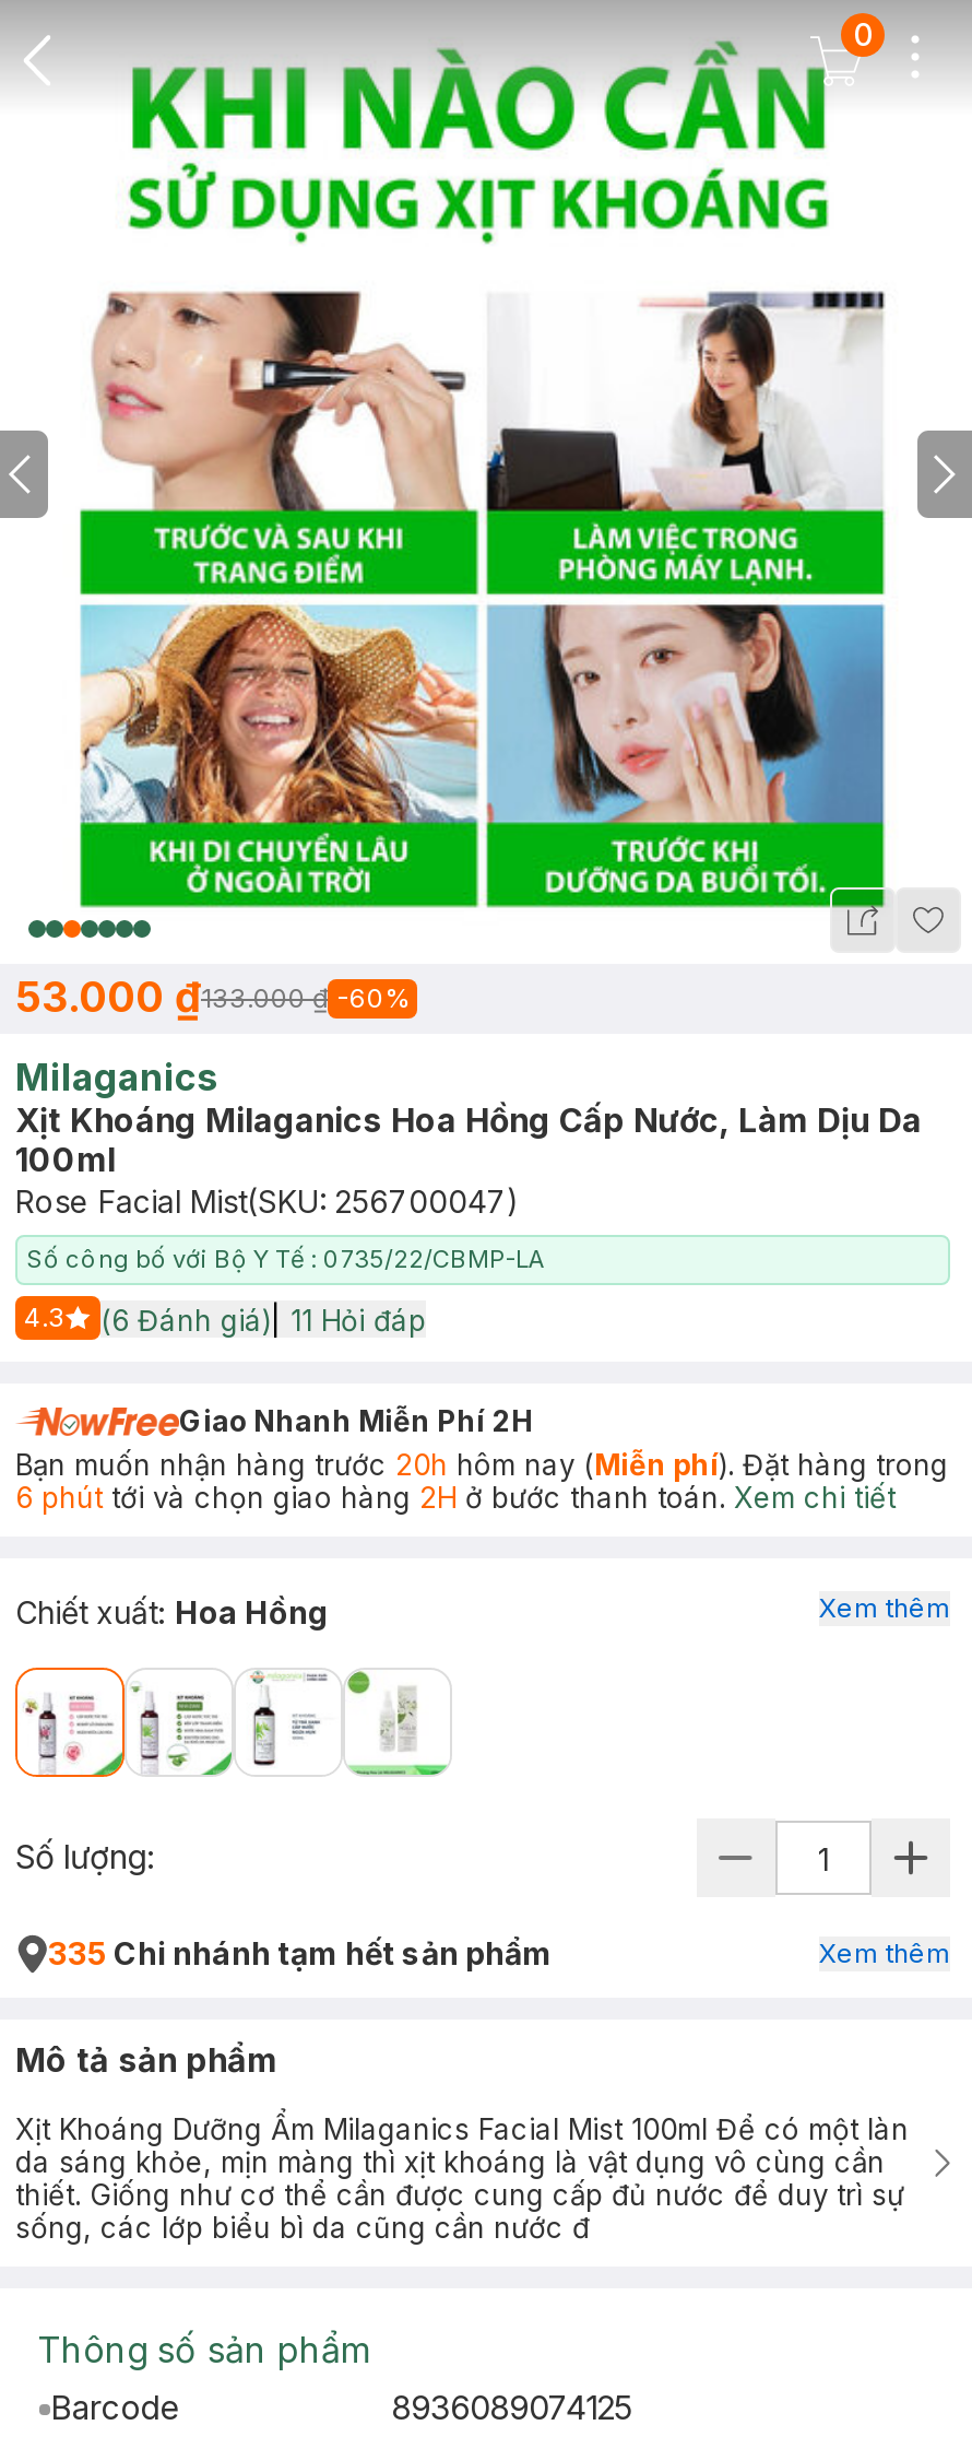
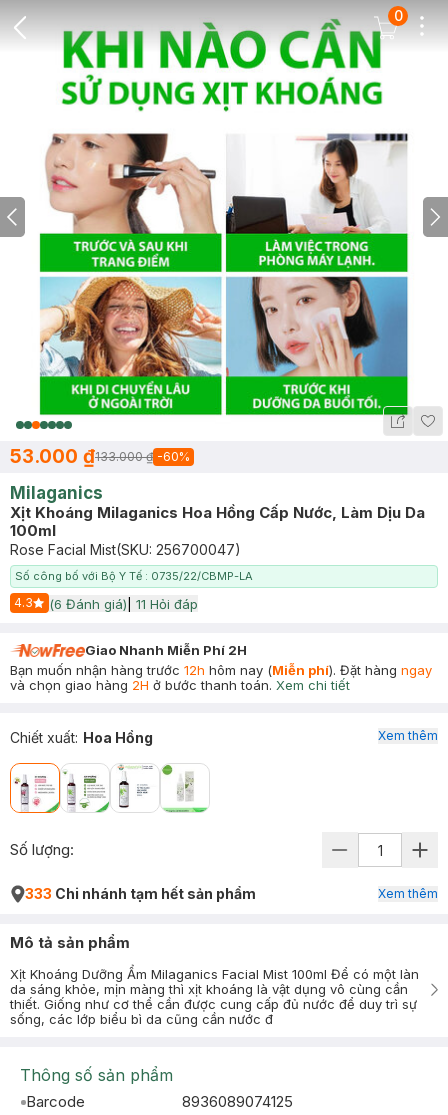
- Bạn muốn nhận hàng trước 20h hôm nay (Miễn phí). Đặt hàng trong
- 6 phút tới và chọn giao hàng 2H ở bước thanh toán. Xem chi tiết
+ Bạn muốn nhận hàng trước 12h hôm nay (Miễn phí). Đặt hàng ngay
+ và chọn giao hàng 2H ở bước thanh toán. Xem chi tiết

- 335 Chi nhánh tạm hết sản phẩm
+ 333 Chi nhánh tạm hết sản phẩm
